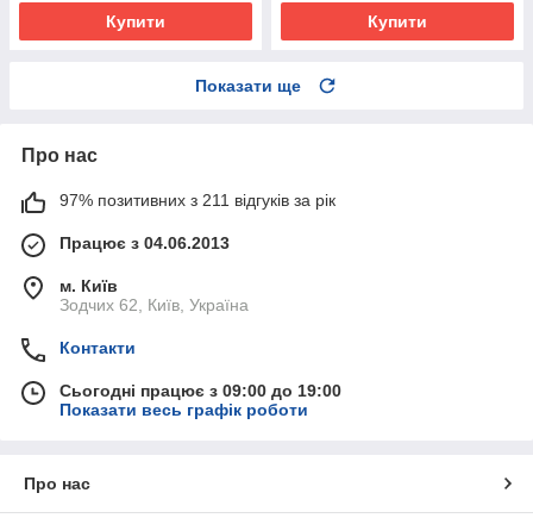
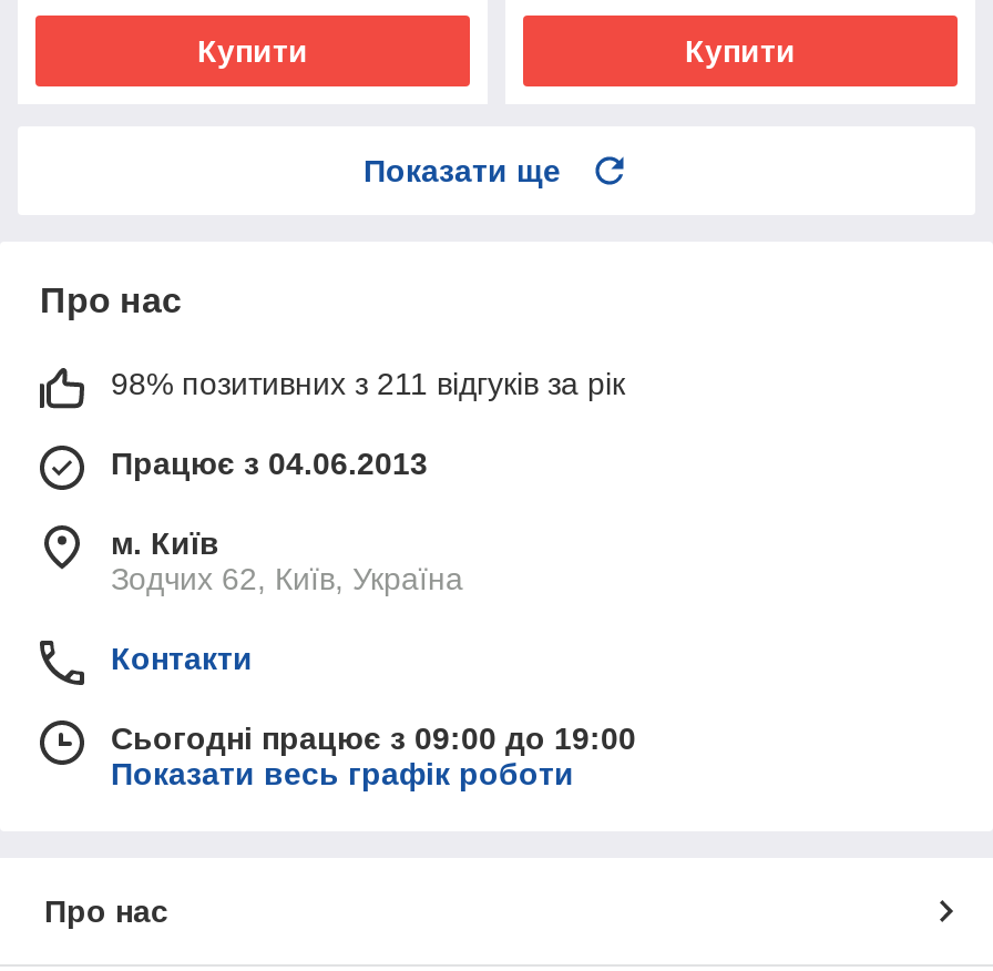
- 97% позитивних з 211 відгуків за рік
+ 98% позитивних з 211 відгуків за рік
